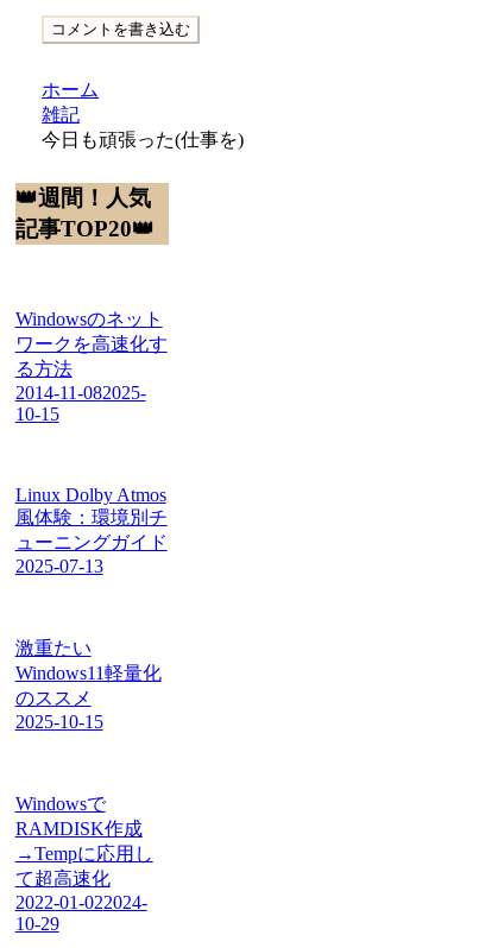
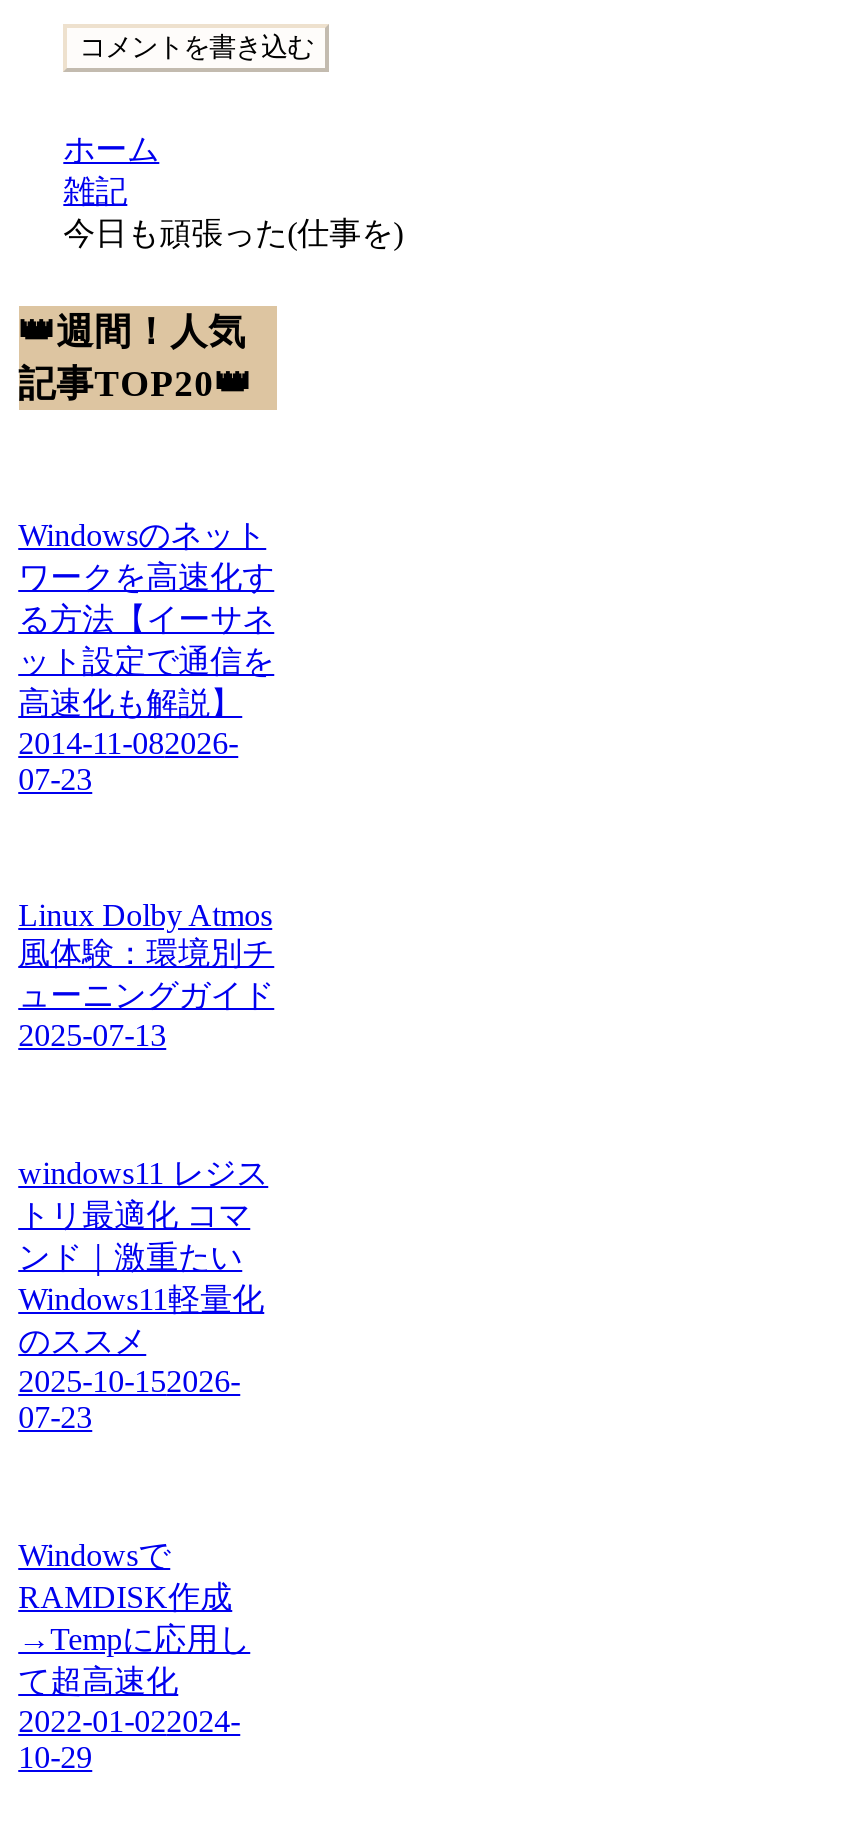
- る方法
- 2014-11-082025-
- 10-15
+ る方法【イーサネ
+ ット設定で通信を
+ 高速化も解説】
+ 2014-11-082026-
+ 07-23

- 激重たい
+ windows11 レジス
+ トリ最適化 コマ
+ ンド｜激重たい

- 2025-10-15
+ 2025-10-152026-
+ 07-23
